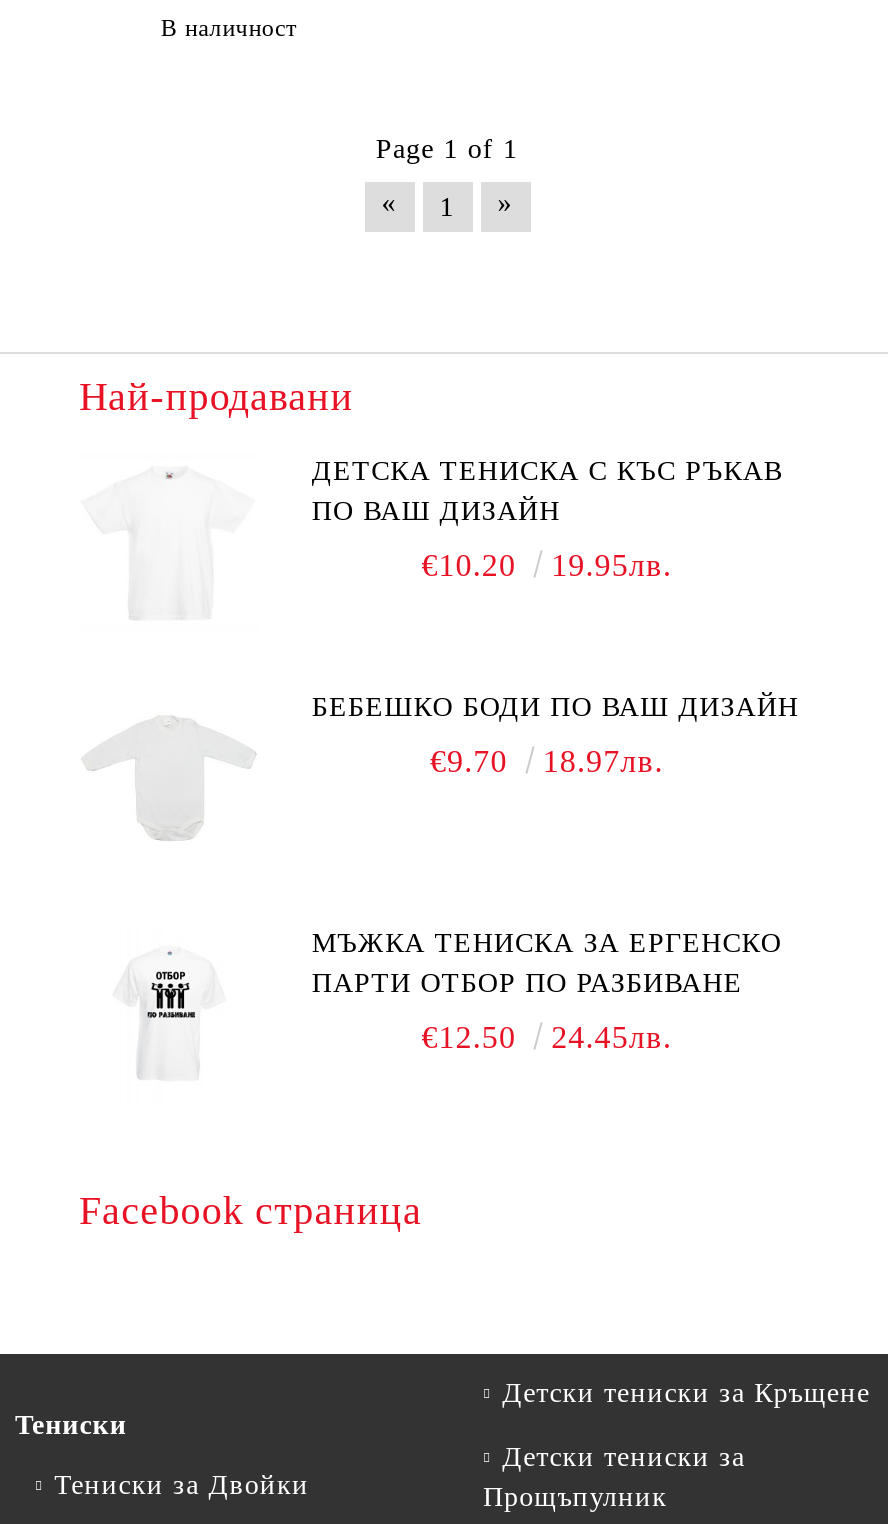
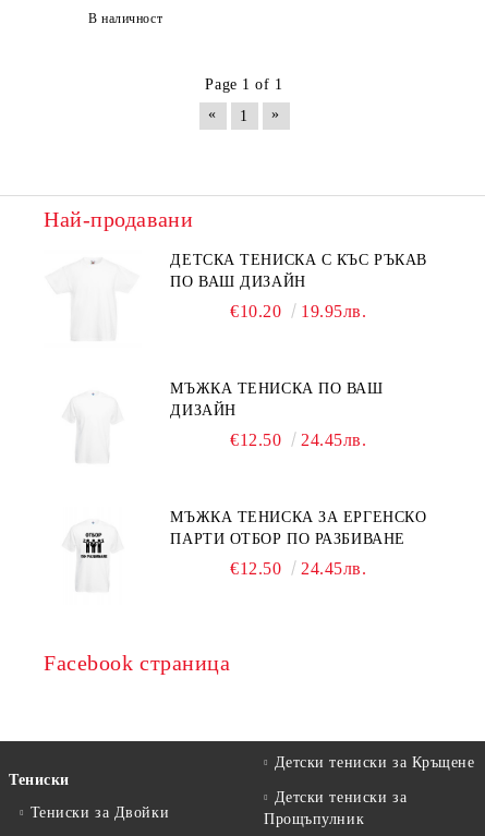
- БЕБЕШКО БОДИ ПО ВАШ ДИЗАЙН
+ МЪЖКА ТЕНИСКА ПО ВАШ
+ ДИЗАЙН

- €9.70
- 18.97лв.
+ €12.50
+ 24.45лв.
